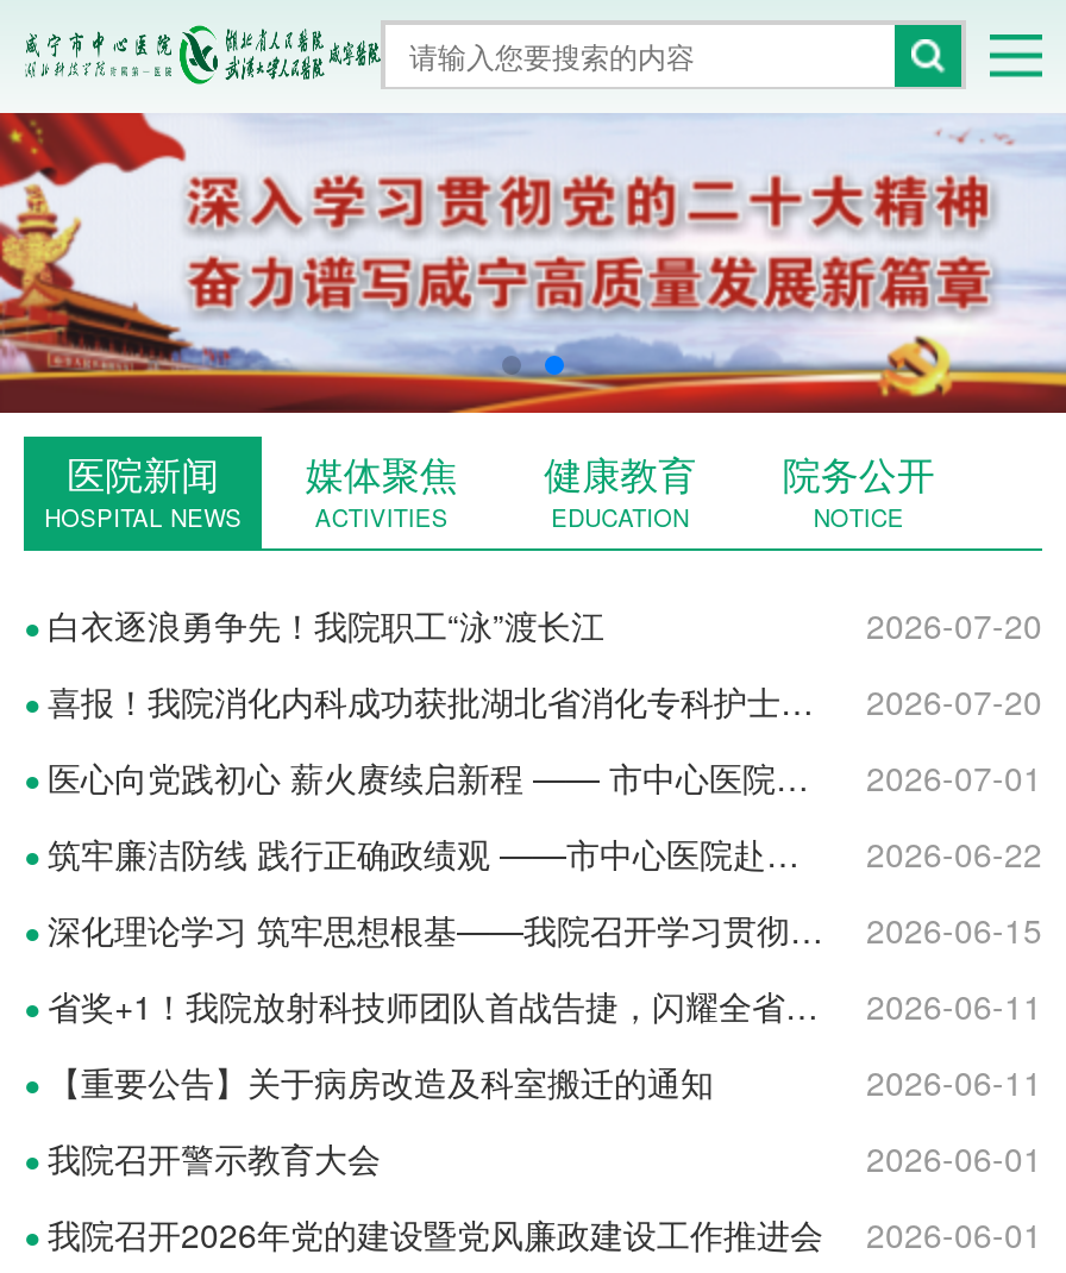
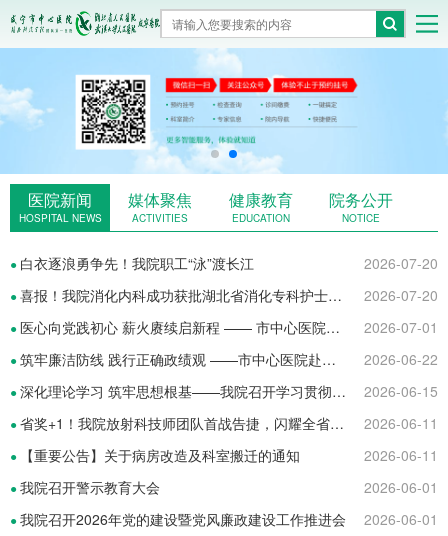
- [image]
+ [image]
